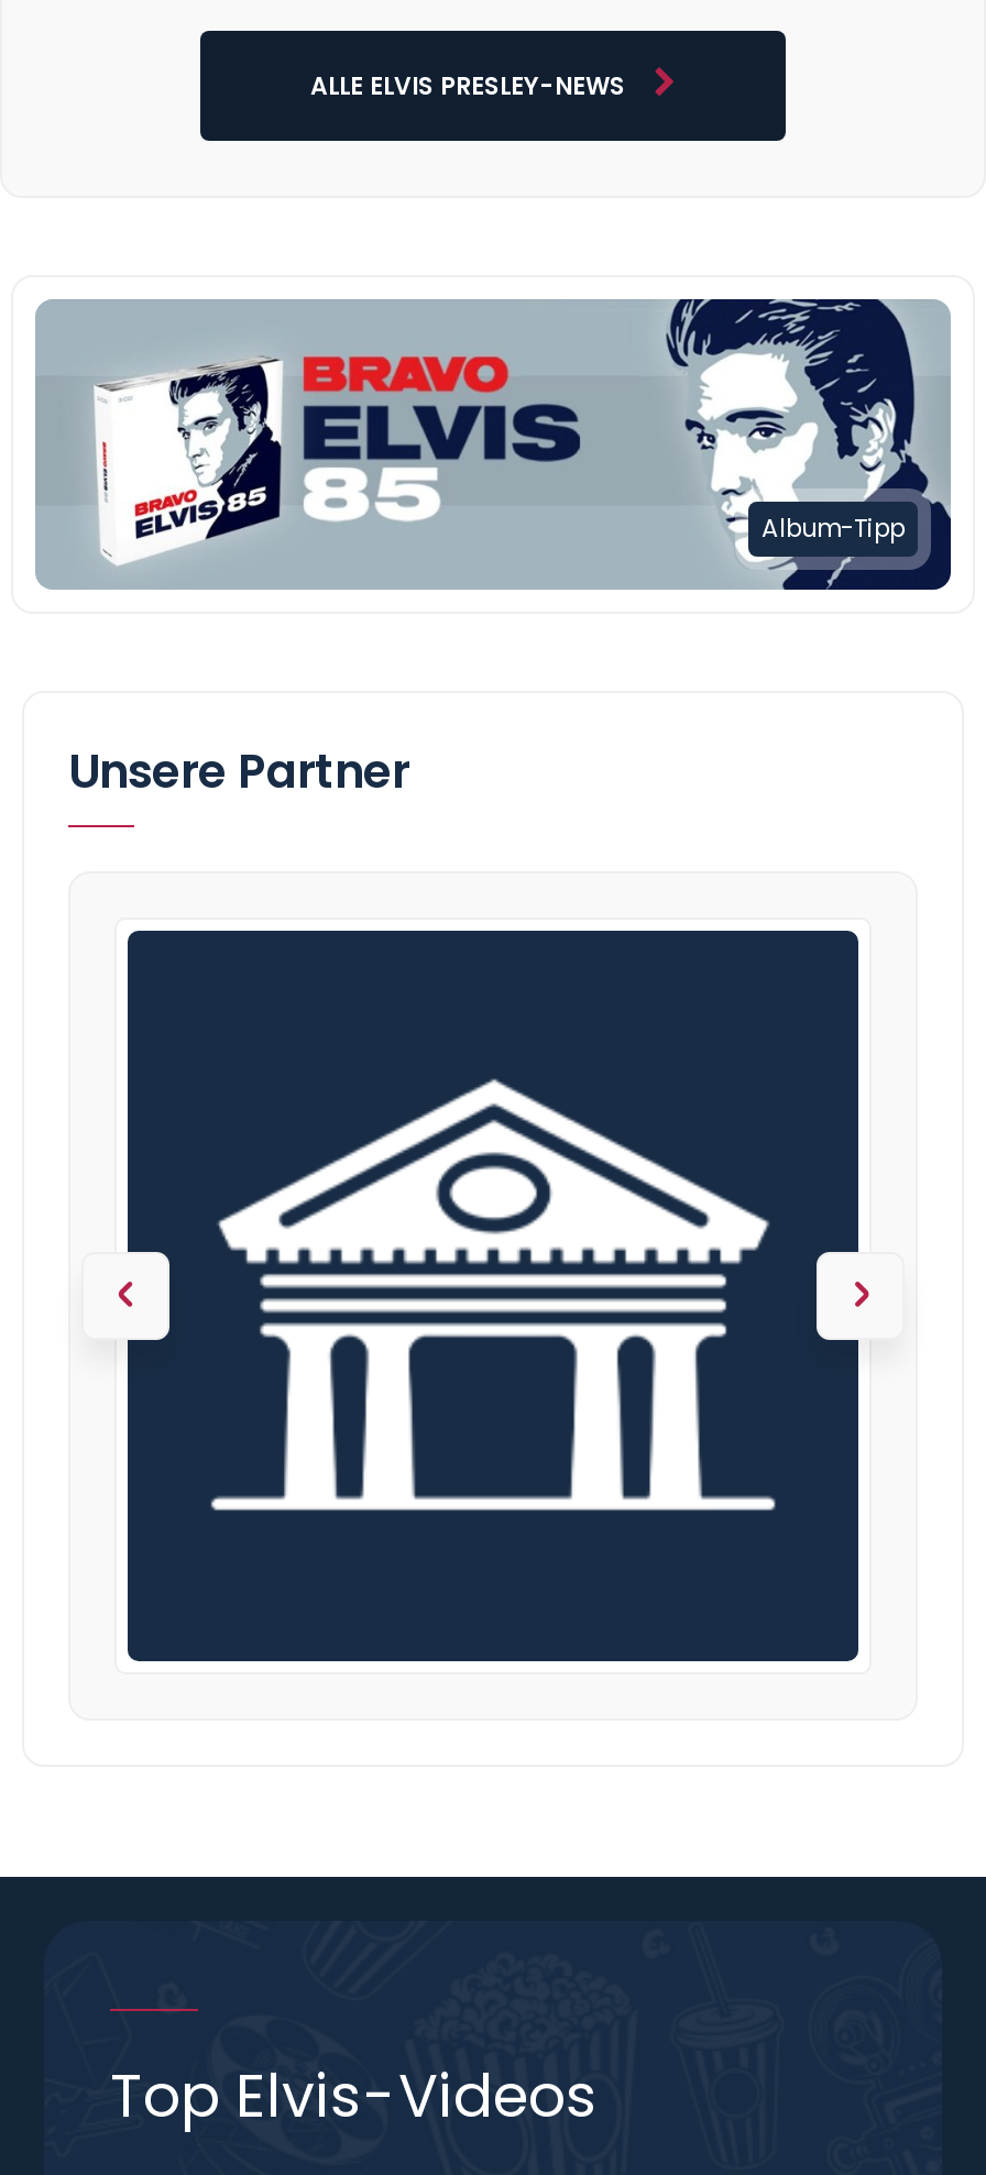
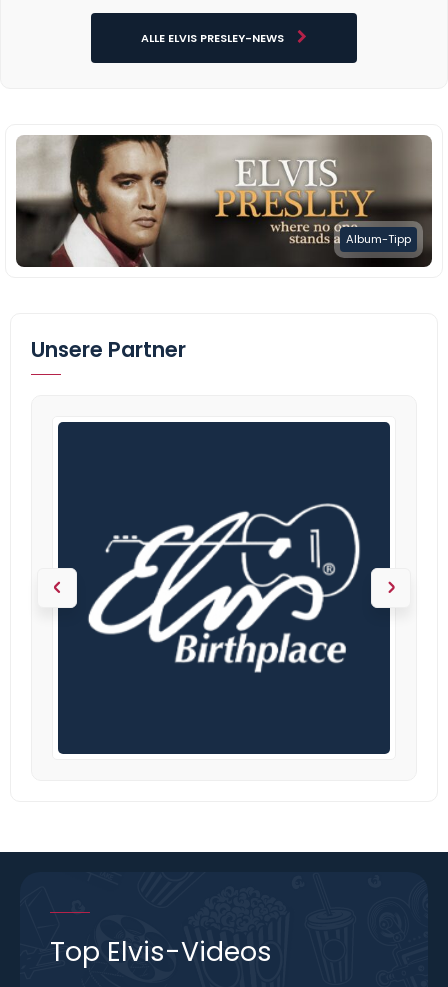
- [image]
+ [image]

- [image]
+ [image]
